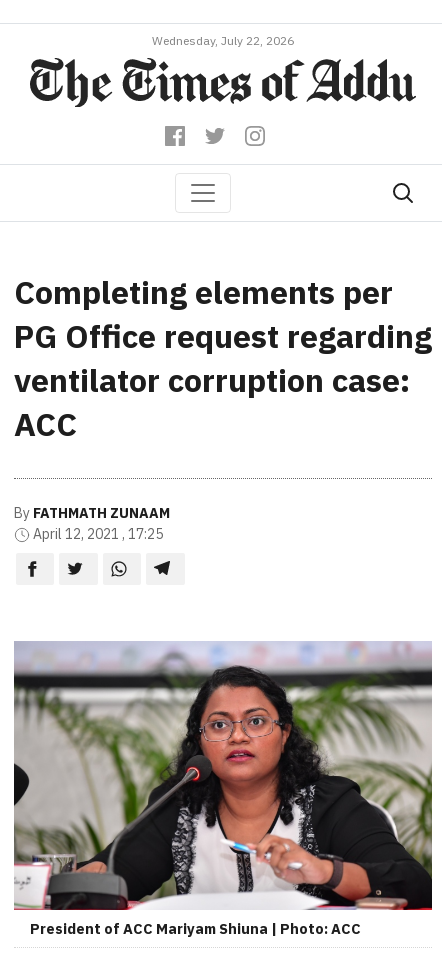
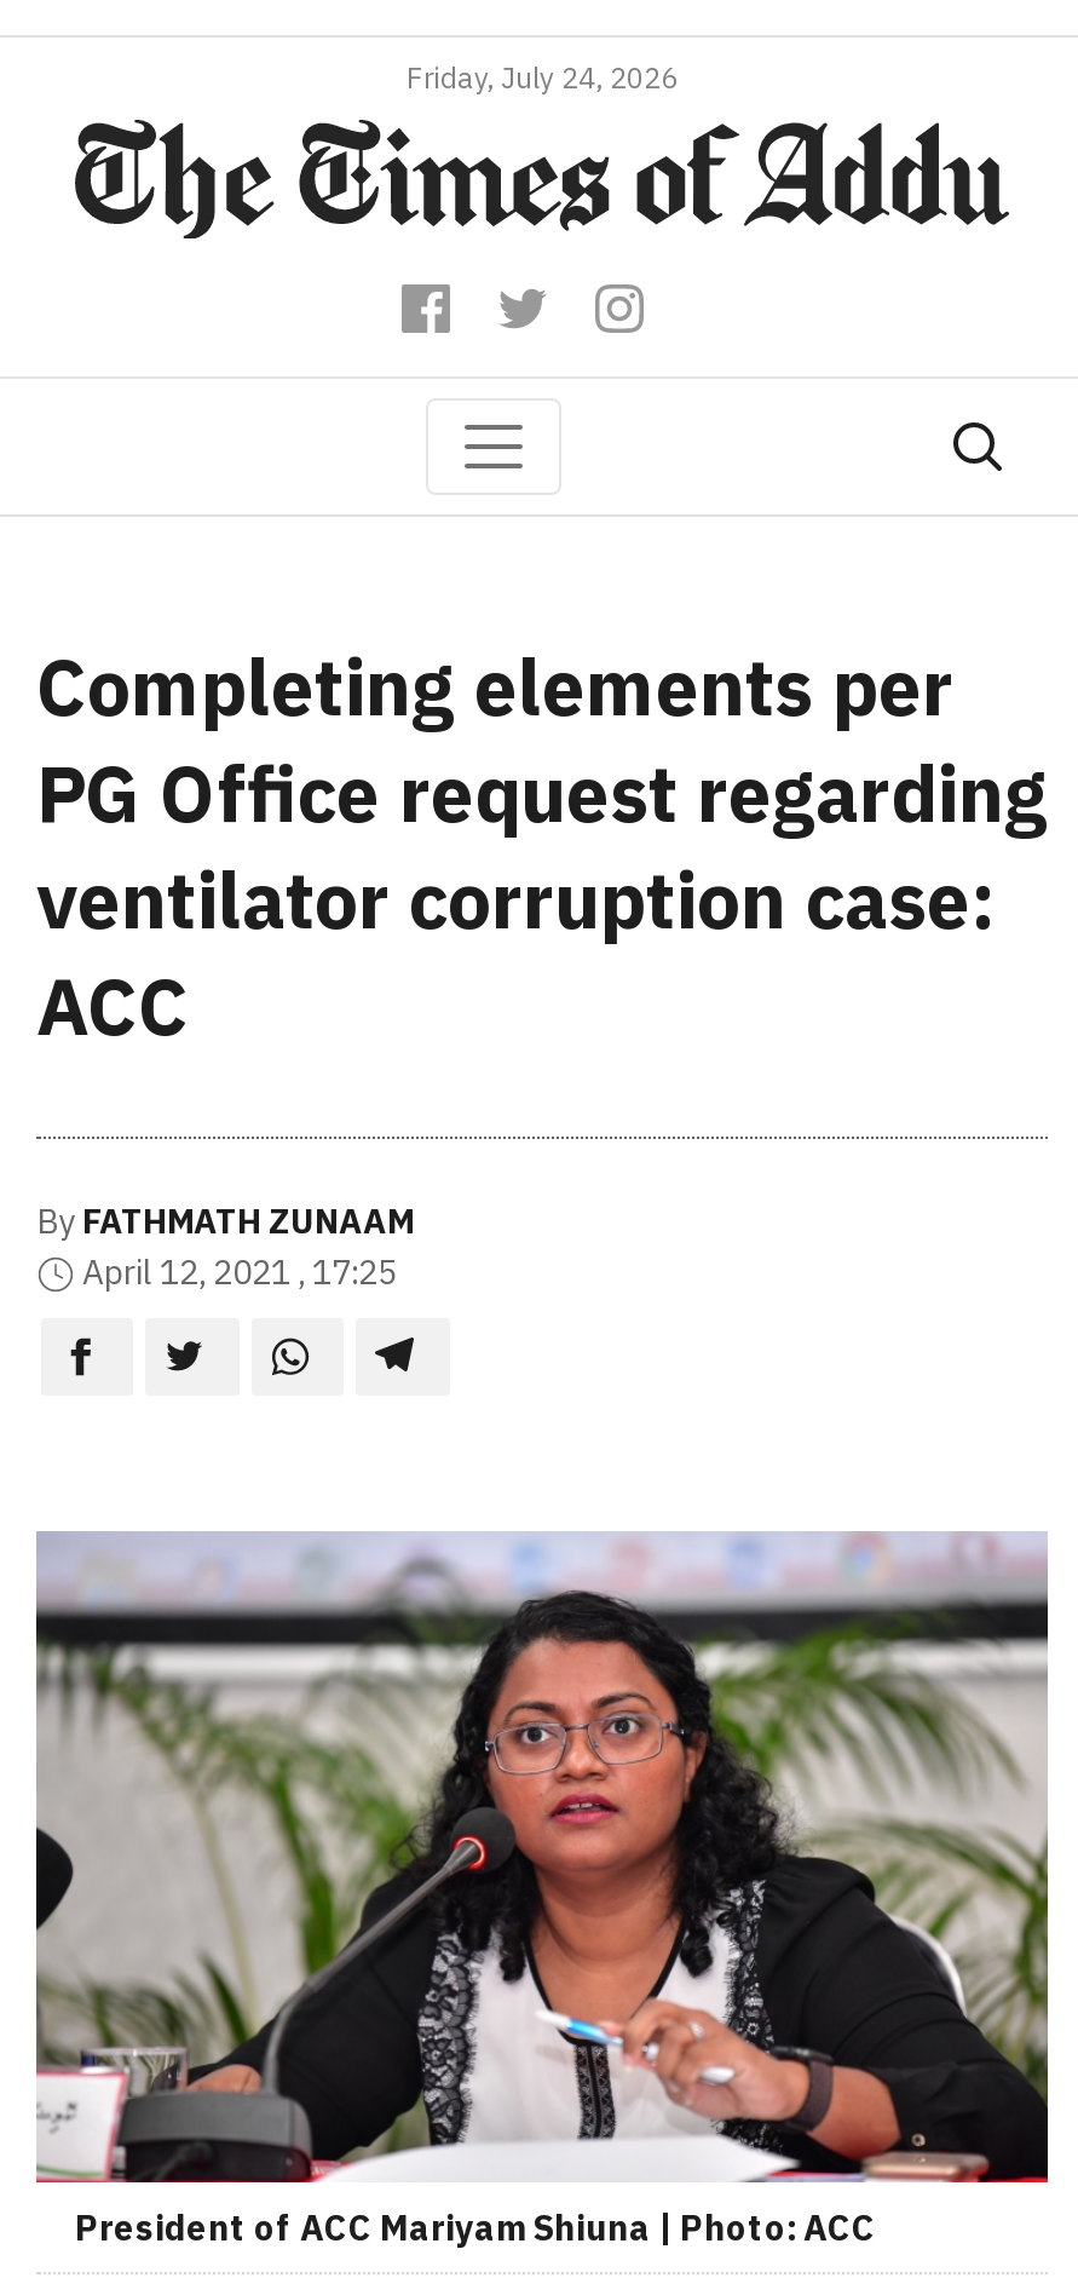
- Wednesday, July 22, 2026
+ Friday, July 24, 2026
